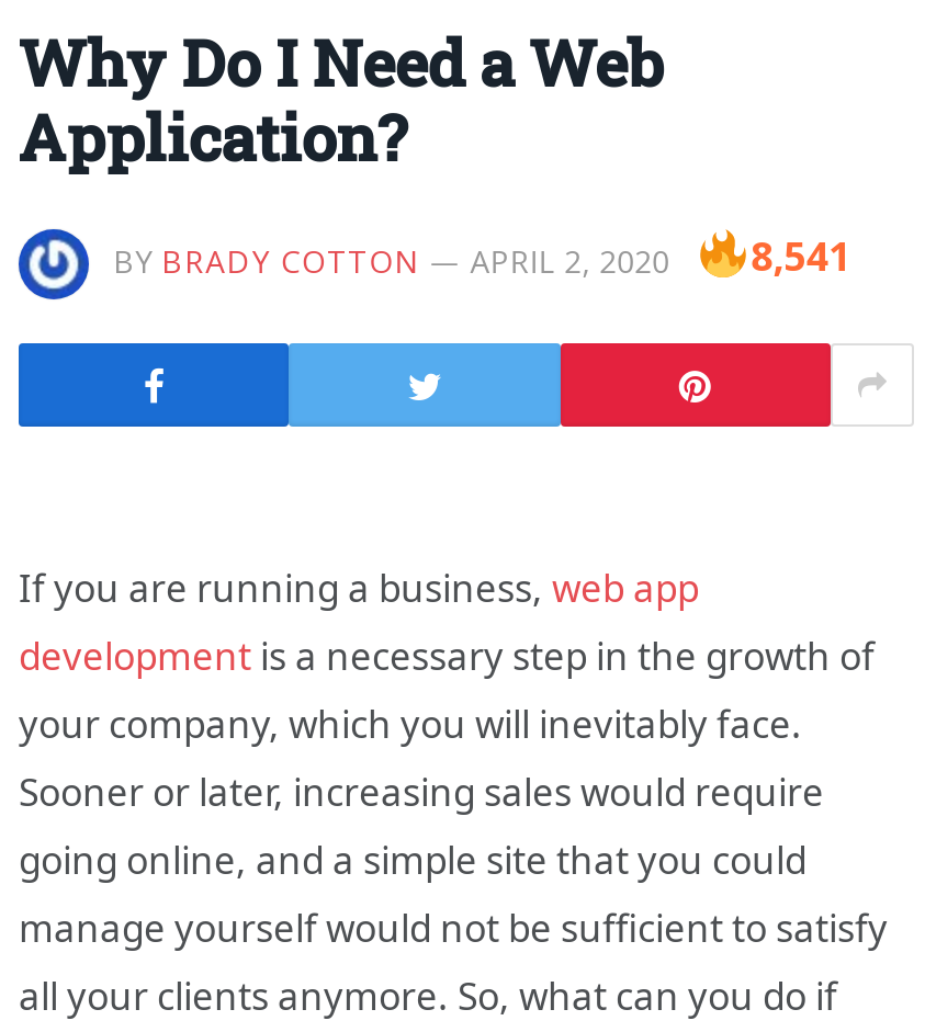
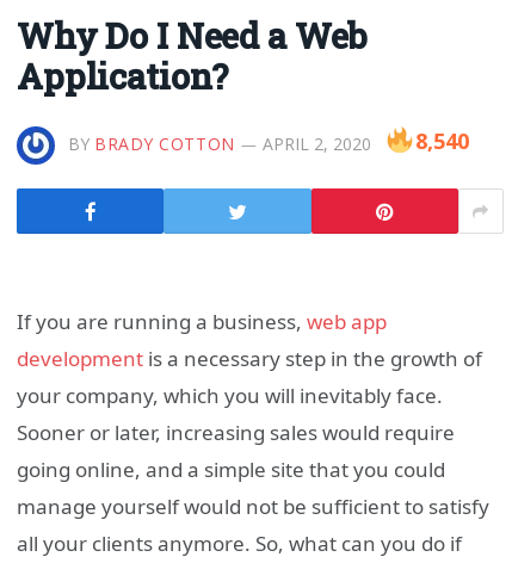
- BY BRADY COTTON APRIL 2, 2020 8,541
+ BY BRADY COTTON APRIL 2, 2020 8,540
